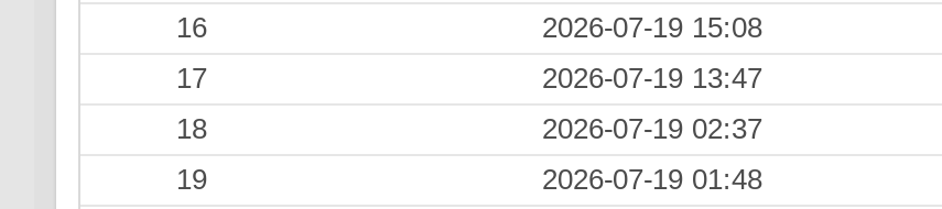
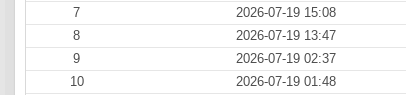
- 16
+ 7

- 17
+ 8

- 18
+ 9

- 19
+ 10
